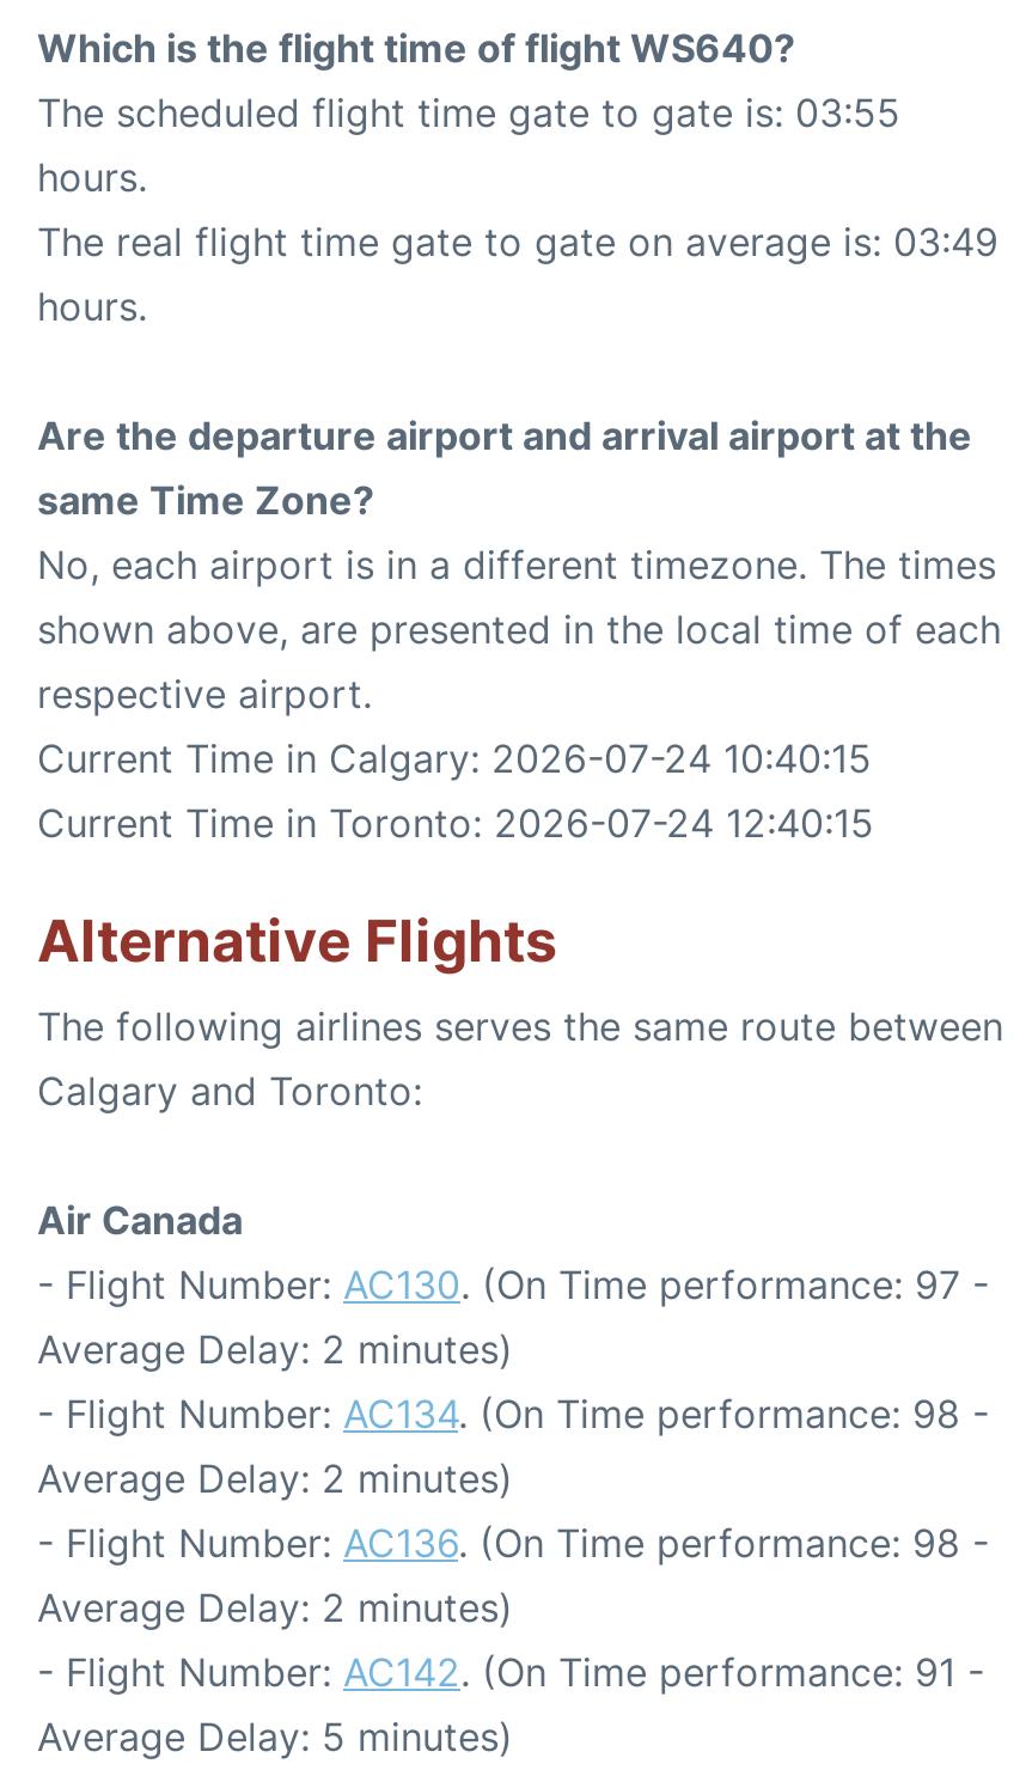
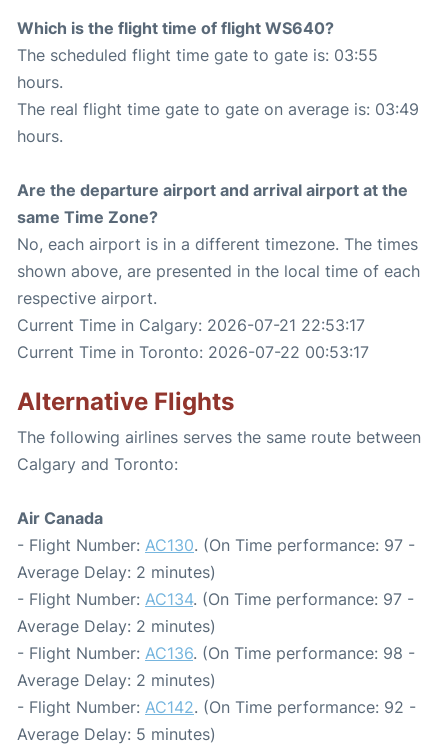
- Current Time in Calgary: 2026-07-24 10:40:15
+ Current Time in Calgary: 2026-07-21 22:53:17

- Current Time in Toronto: 2026-07-24 12:40:15
+ Current Time in Toronto: 2026-07-22 00:53:17

- - Flight Number: AC134. (On Time performance: 98 -
+ - Flight Number: AC134. (On Time performance: 97 -

- - Flight Number: AC142. (On Time performance: 91 -
+ - Flight Number: AC142. (On Time performance: 92 -
